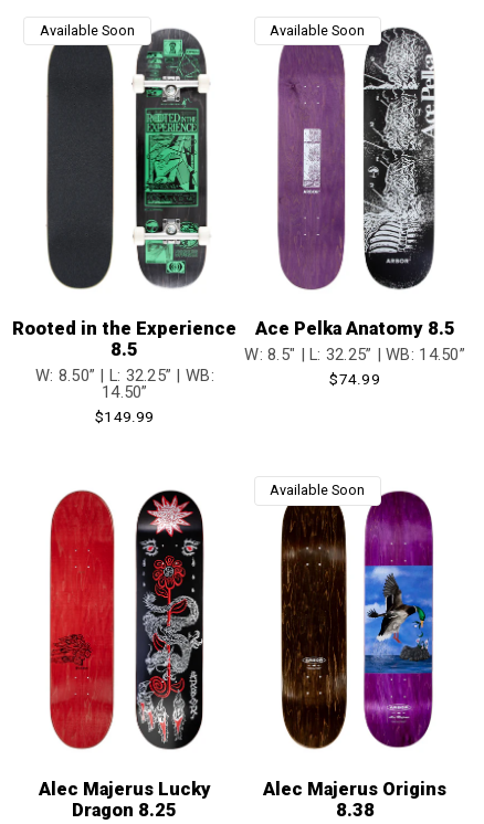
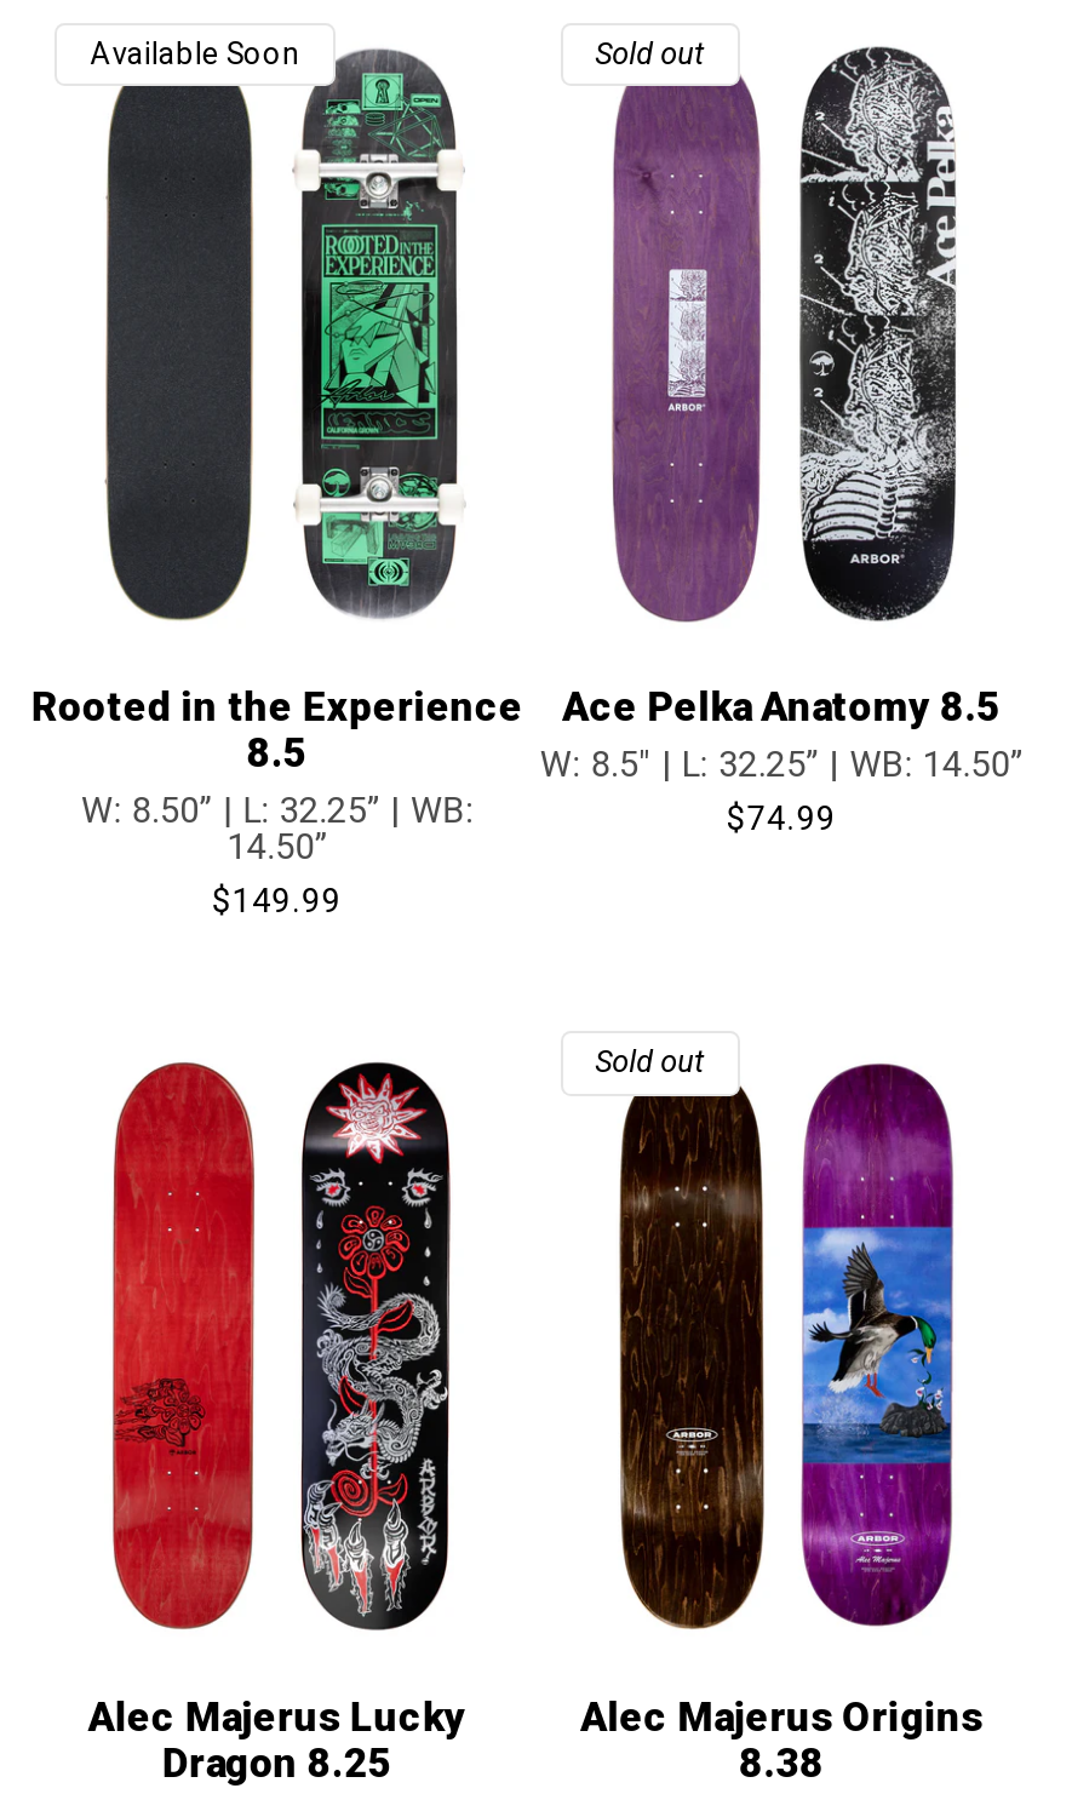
- Available Soon
+ Sold out

- Available Soon
+ Sold out
